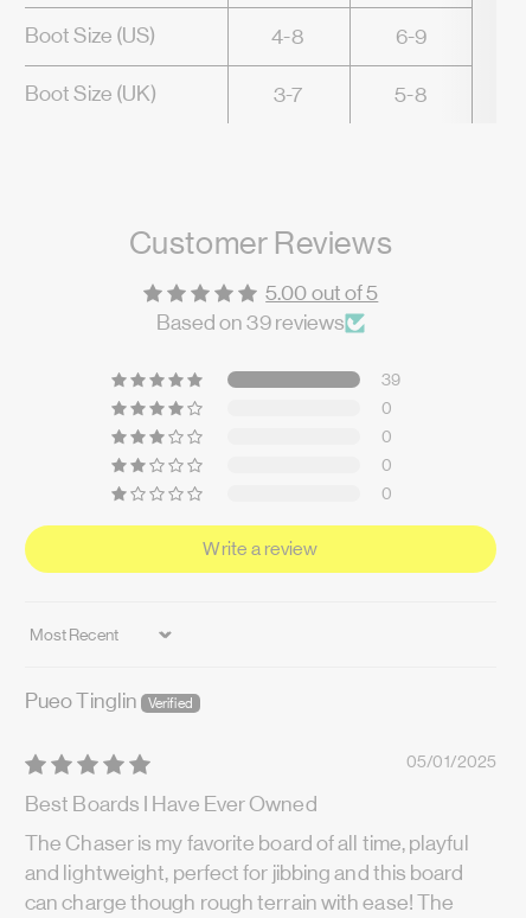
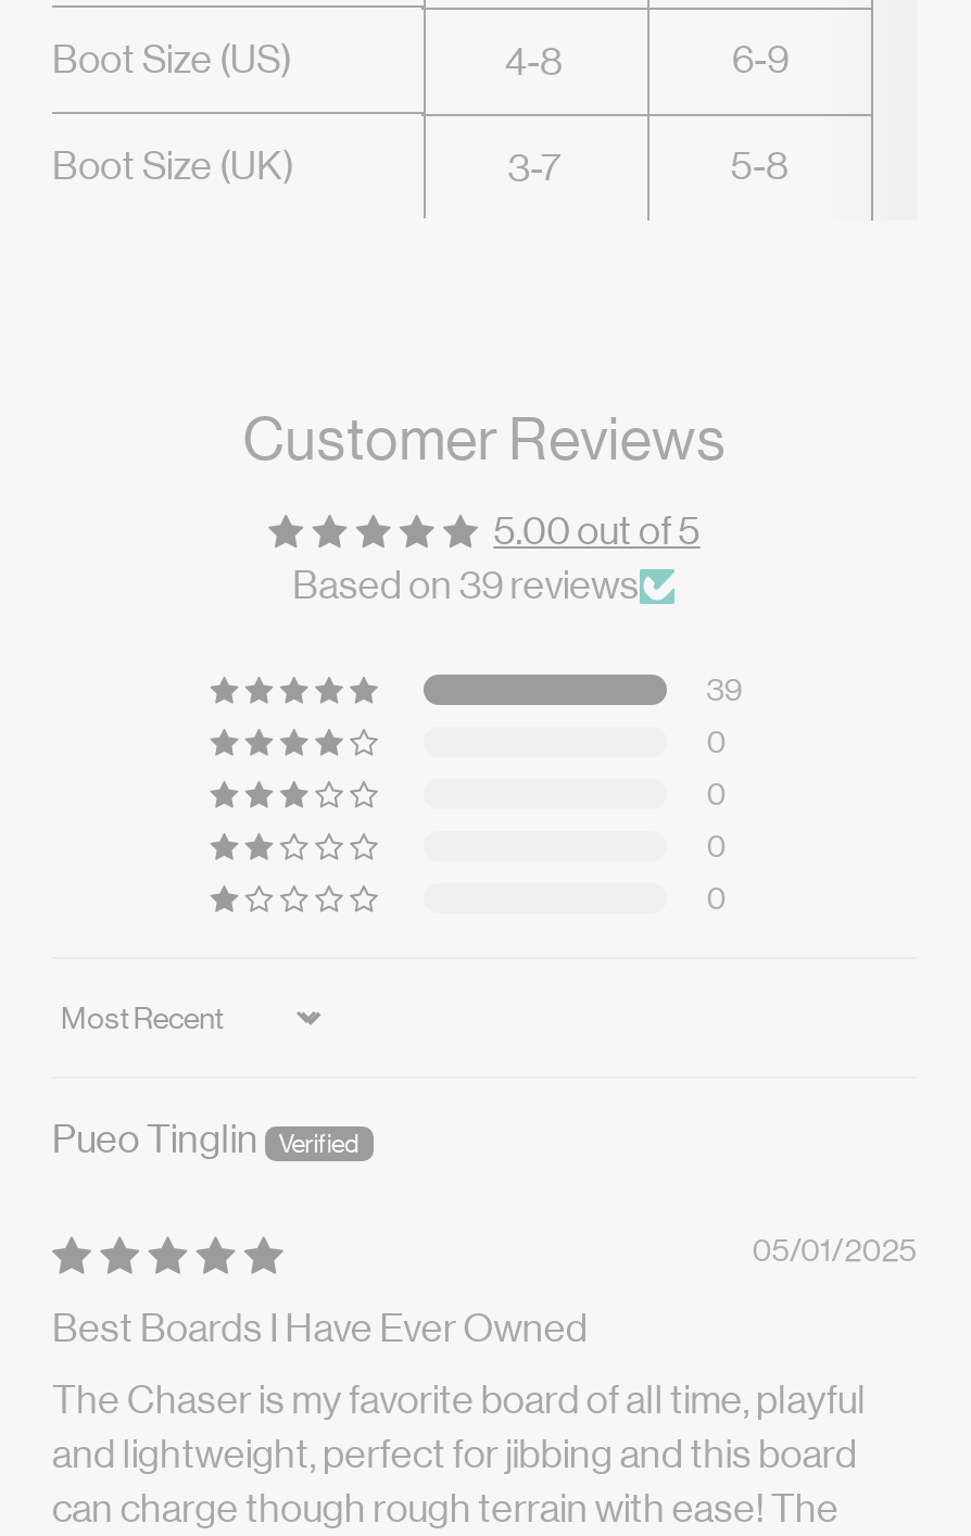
- Write a review
